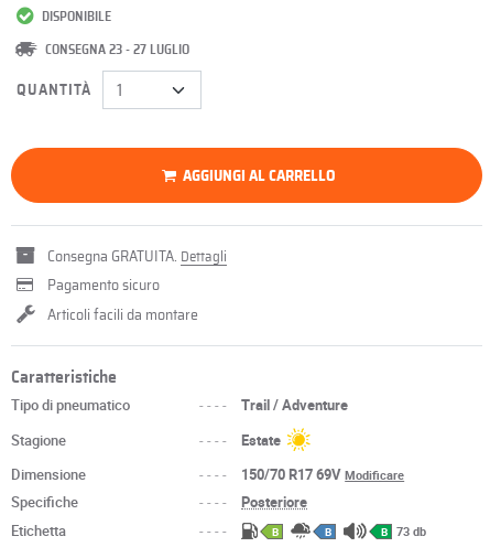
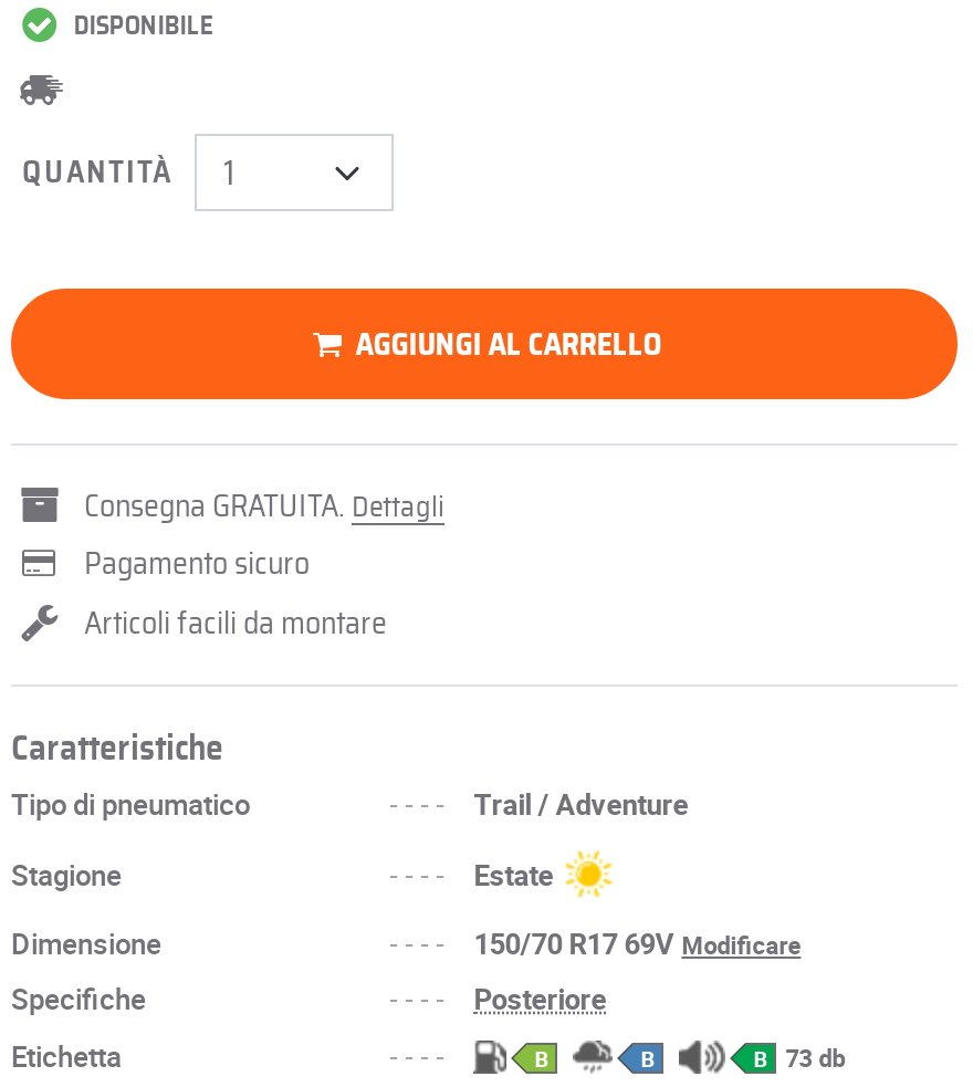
- CONSEGNA 23 - 27 LUGLIO
